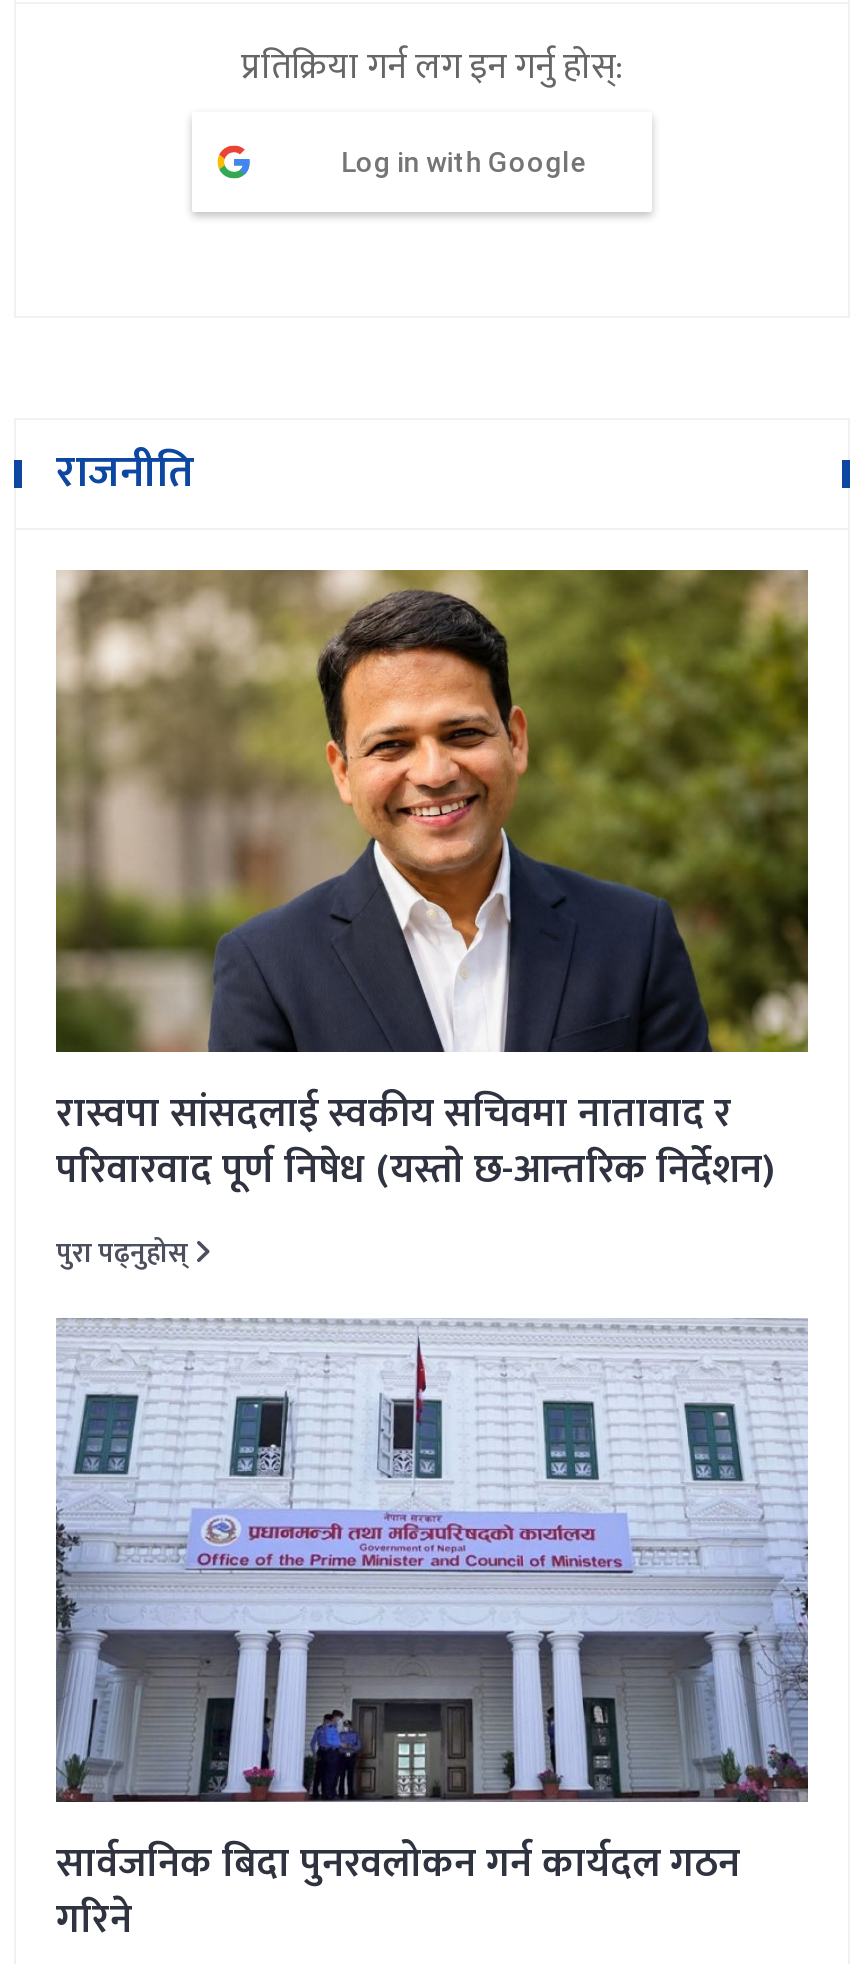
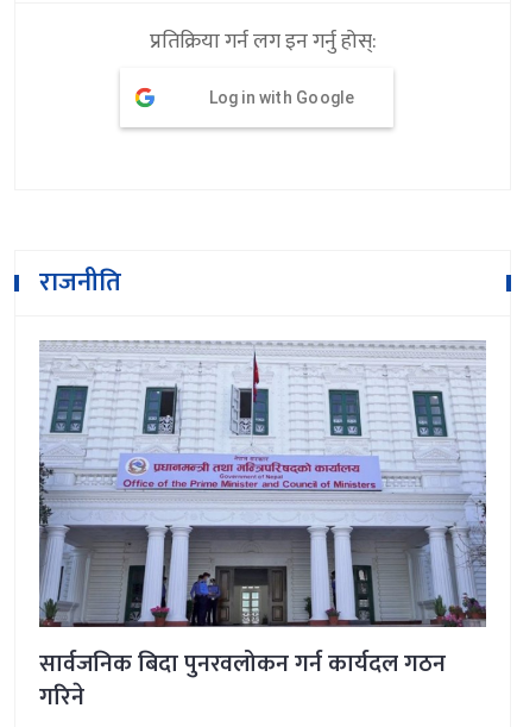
- [image]
- रास्वपा सांसदलाई स्वकीय सचिवमा नातावाद र
- परिवारवाद पूर्ण निषेध (यस्ताे छ-आन्तरिक निर्देशन)
- पुरा पढ्नुहोस्
